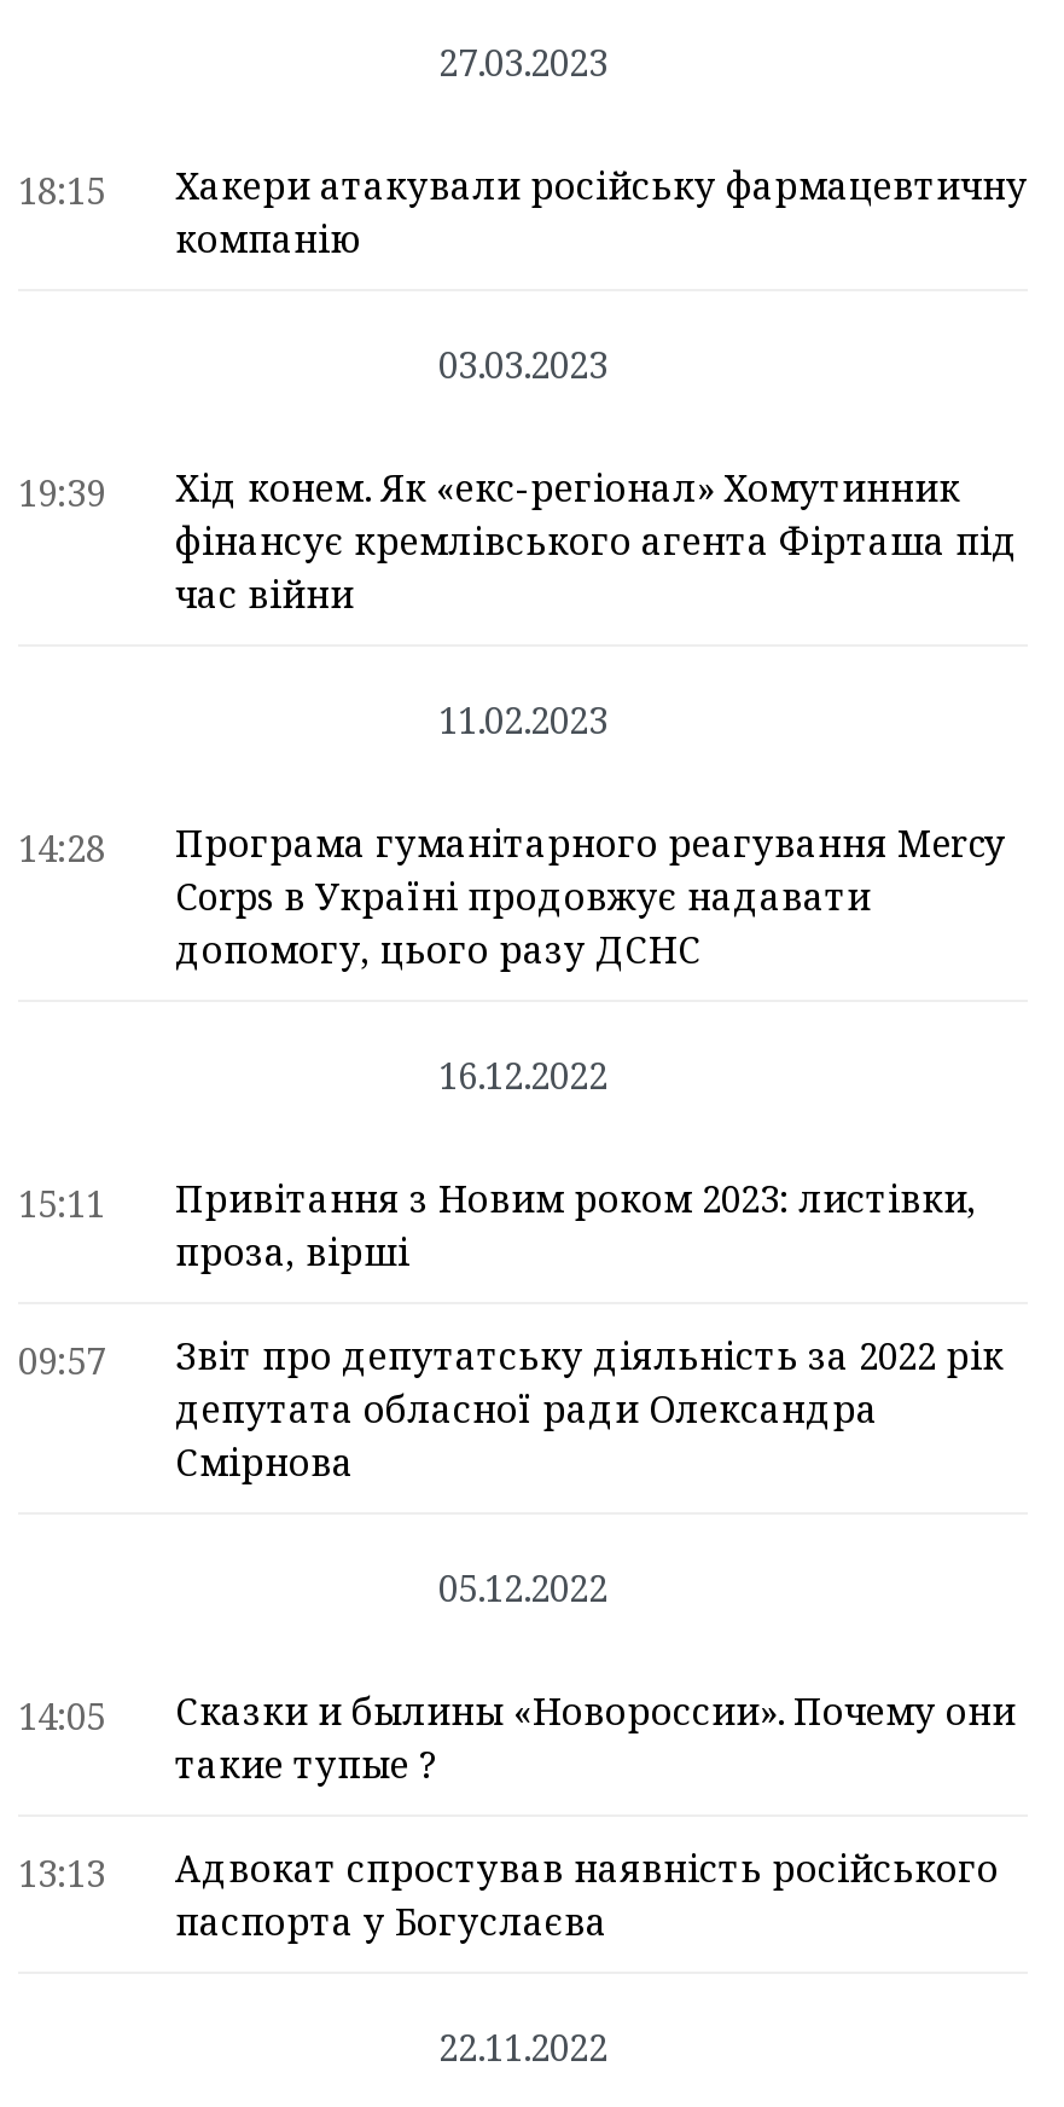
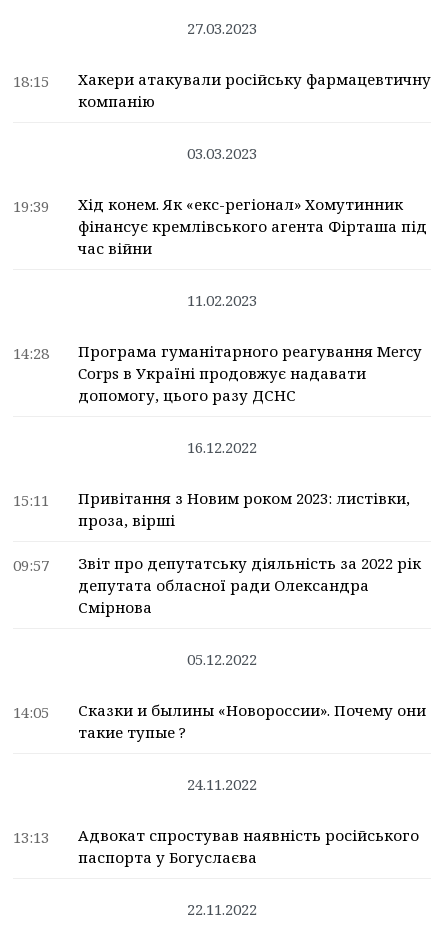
+ 24.11.2022
